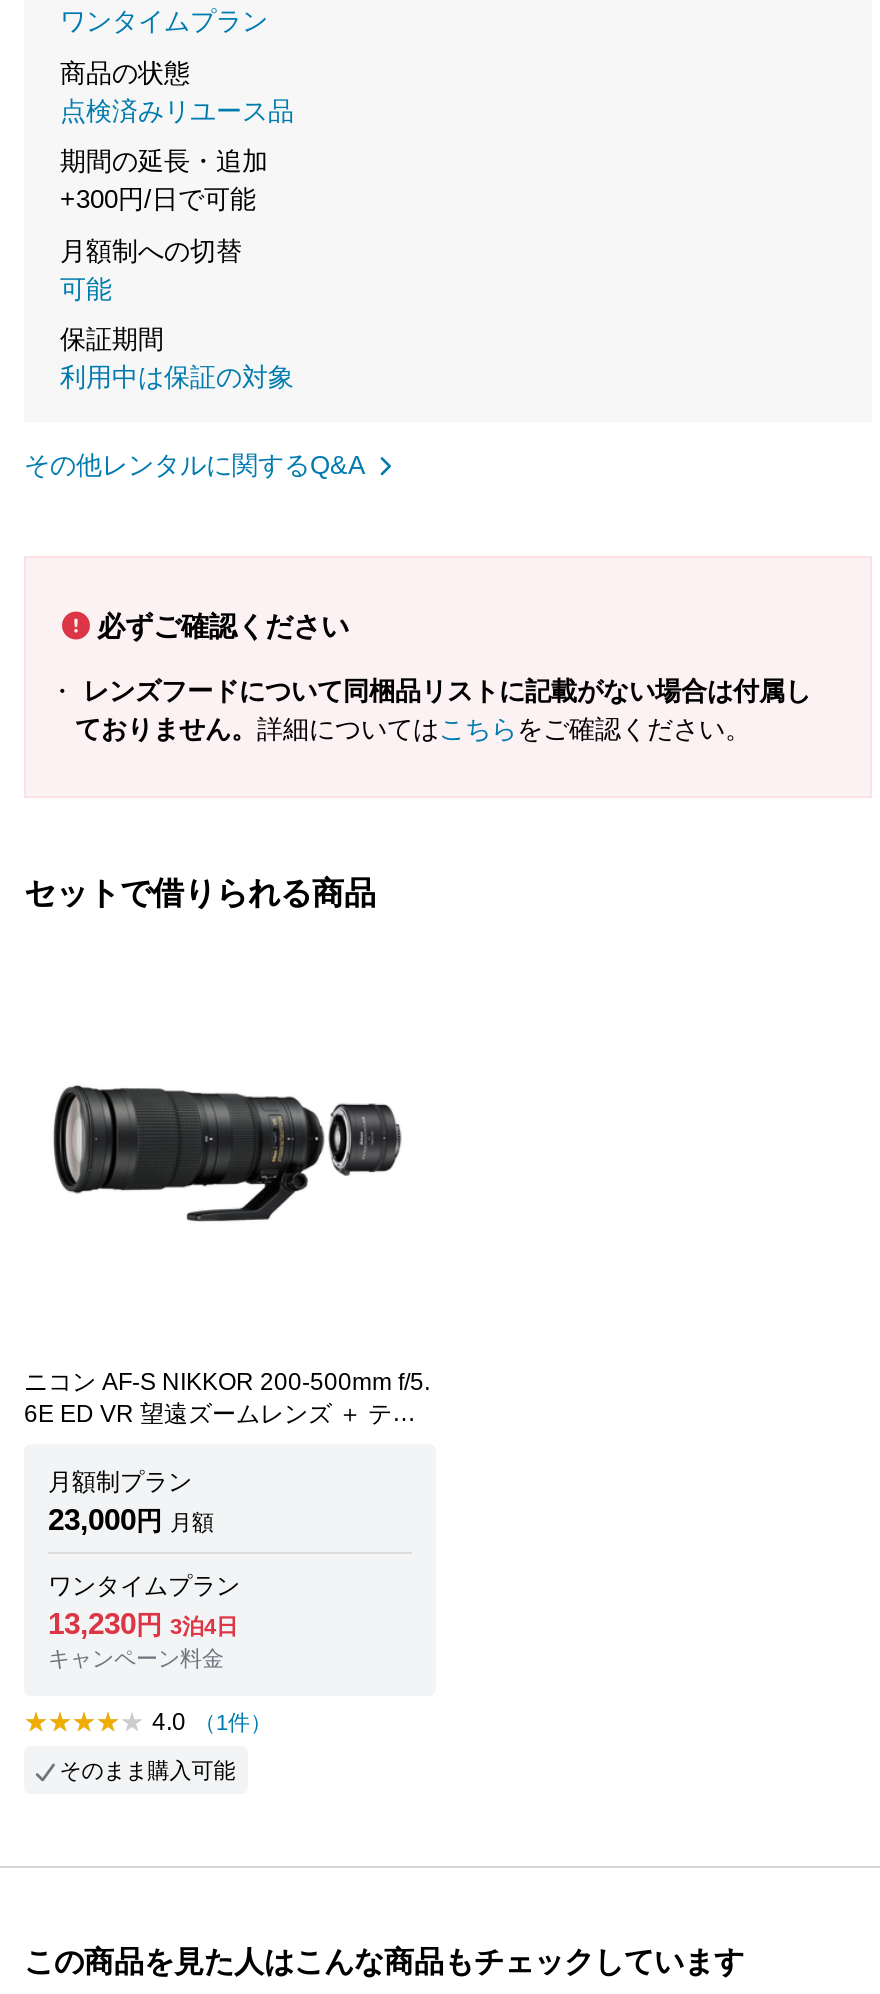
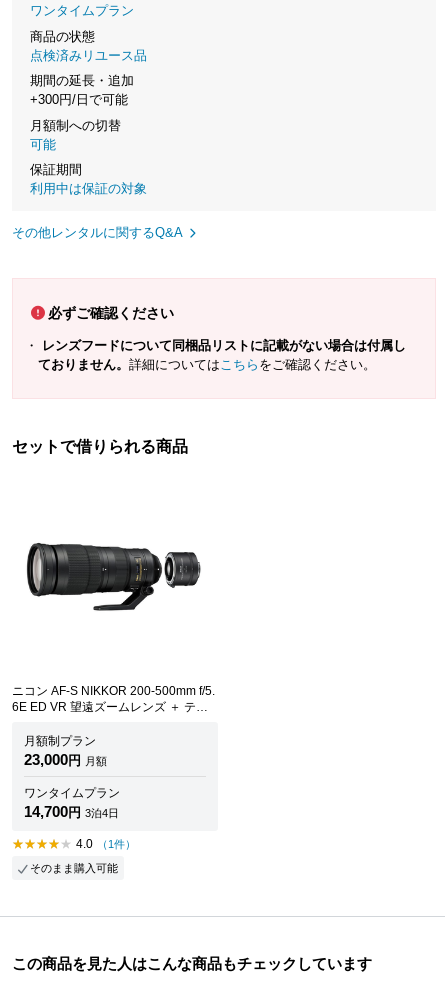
- 13,230円 3泊4日
- キャンペーン料金
+ 14,700円 3泊4日
